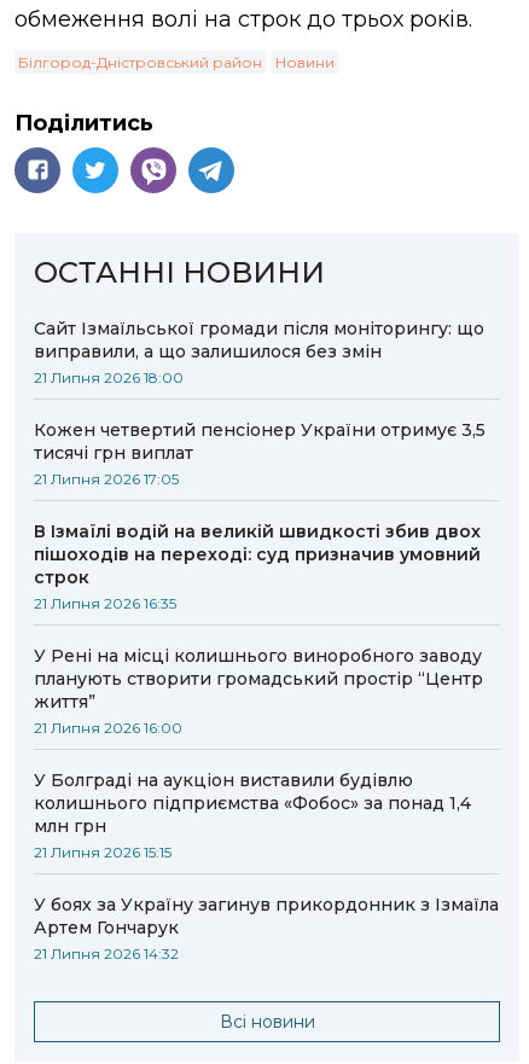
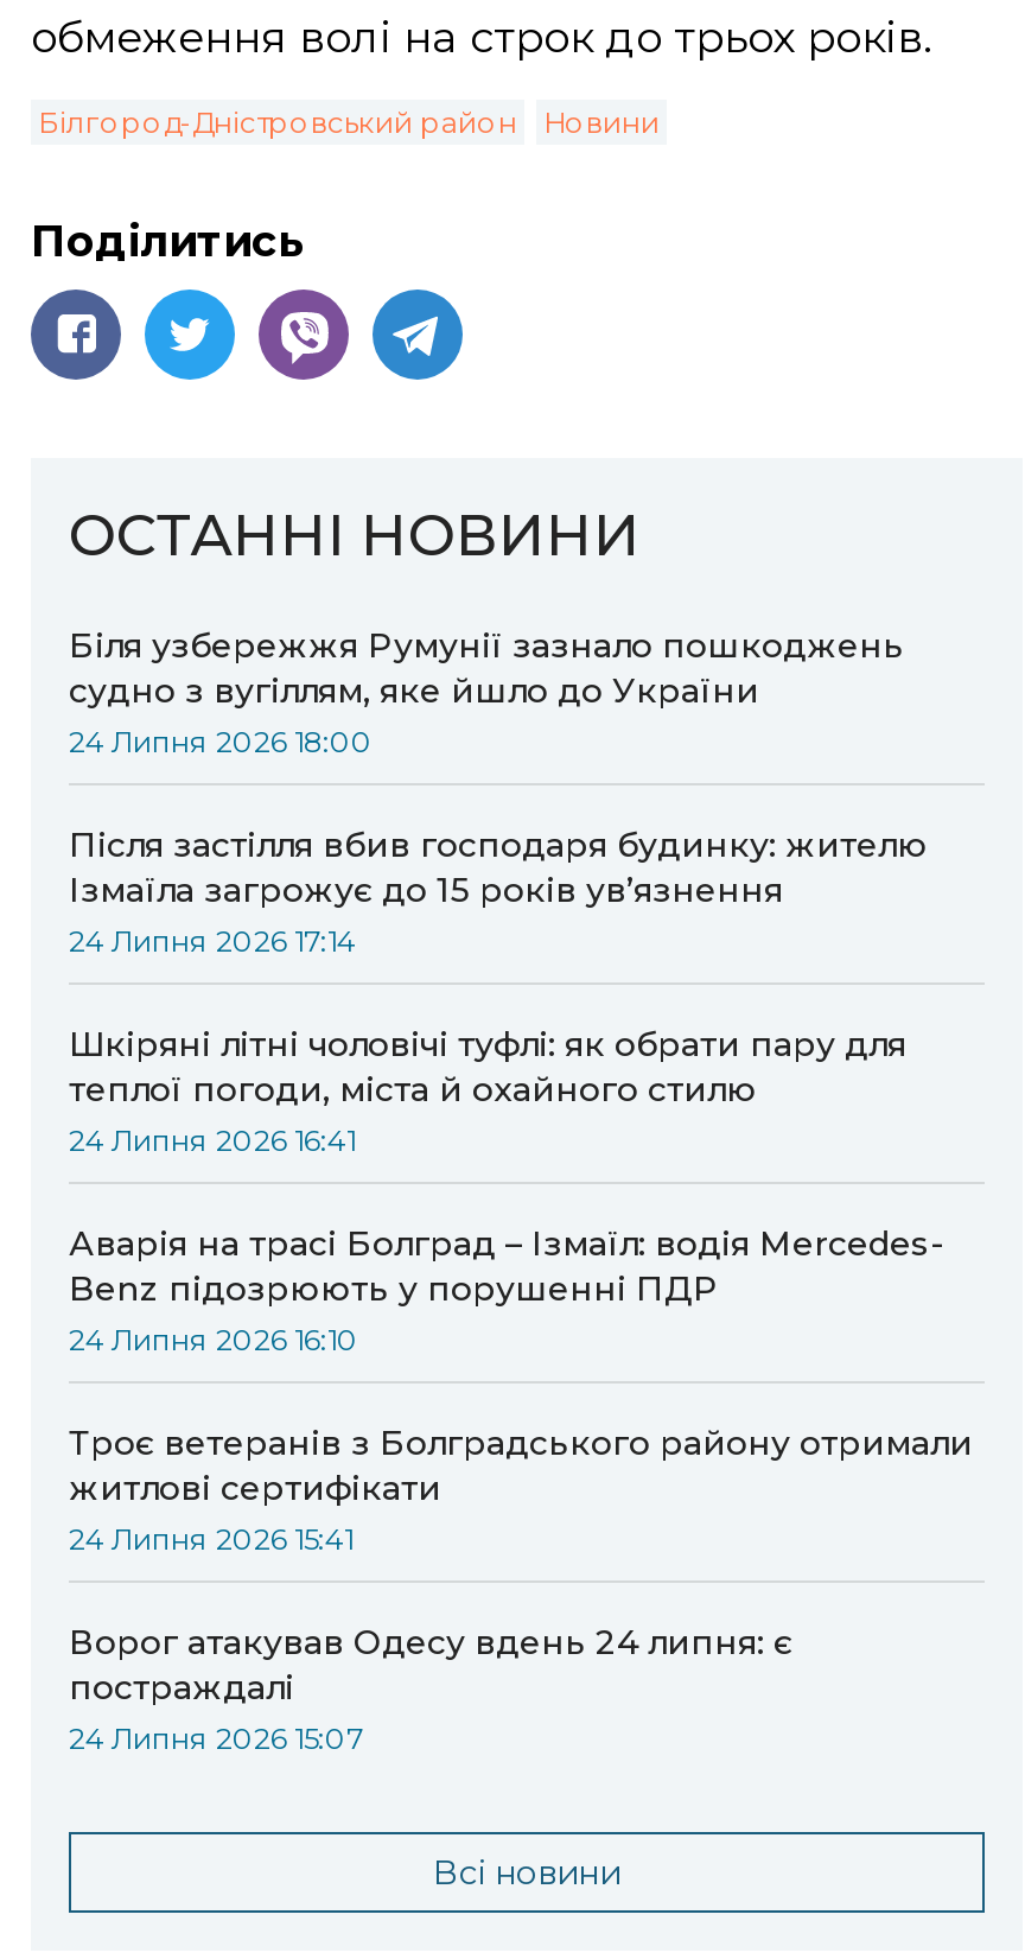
- Сайт Ізмаїльської громади після моніторингу: що
- виправили, а що залишилося без змін
- 21 Липня 2026 18:00
+ Біля узбережжя Румунії зазнало пошкоджень
+ судно з вугіллям, яке йшло до України
+ 24 Липня 2026 18:00

- Кожен четвертий пенсіонер України отримує 3,5
- тисячі грн виплат
- 21 Липня 2026 17:05
+ Після застілля вбив господаря будинку: жителю
+ Ізмаїла загрожує до 15 років ув’язнення
+ 24 Липня 2026 17:14

- В Ізмаїлі водій на великій швидкості збив двох
- пішоходів на переході: суд призначив умовний
- строк
- 21 Липня 2026 16:35
+ Шкіряні літні чоловічі туфлі: як обрати пару для
+ теплої погоди, міста й охайного стилю
+ 24 Липня 2026 16:41

- У Рені на місці колишнього виноробного заводу
- планують створити громадський простір “Центр
- життя”
- 21 Липня 2026 16:00
+ Аварія на трасі Болград – Ізмаїл: водія Mercedes-
+ Benz підозрюють у порушенні ПДР
+ 24 Липня 2026 16:10

- У Болграді на аукціон виставили будівлю
- колишнього підприємства «Фобос» за понад 1,4
- млн грн
- 21 Липня 2026 15:15
+ Троє ветеранів з Болградського району отримали
+ житлові сертифікати
+ 24 Липня 2026 15:41

- У боях за Україну загинув прикордонник з Ізмаїла
- Артем Гончарук
- 21 Липня 2026 14:32
+ Ворог атакував Одесу вдень 24 липня: є
+ постраждалі
+ 24 Липня 2026 15:07
